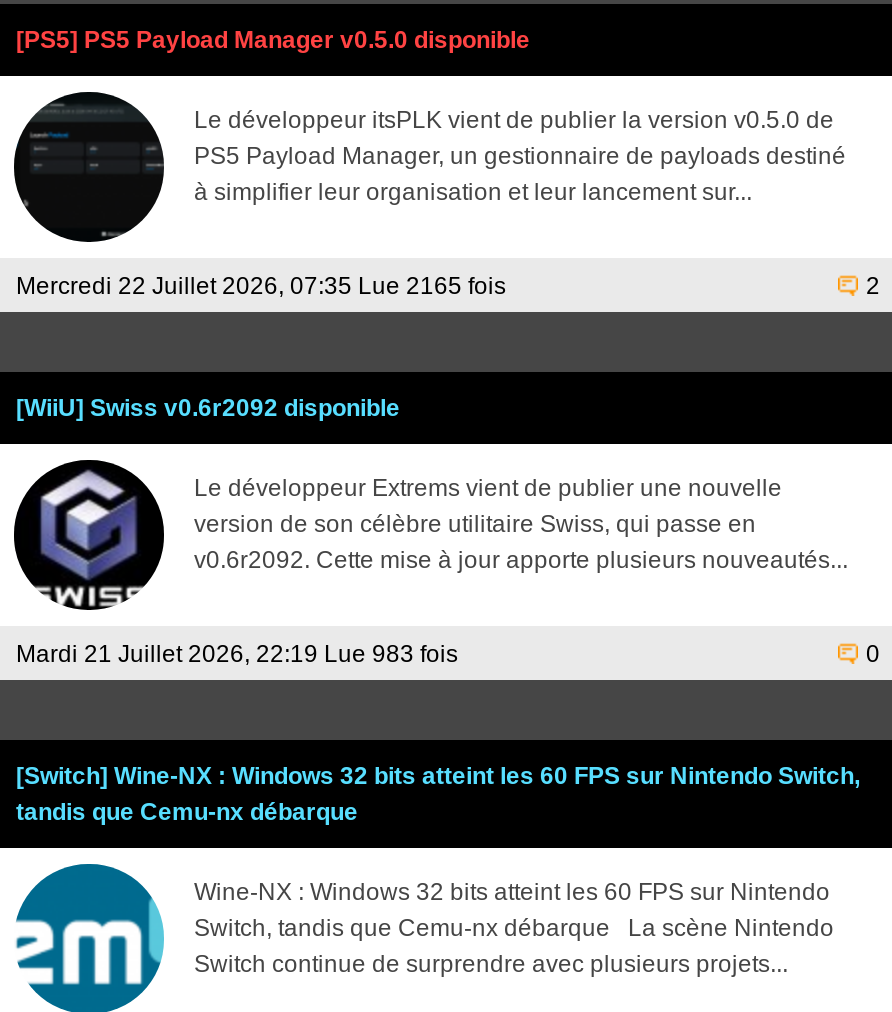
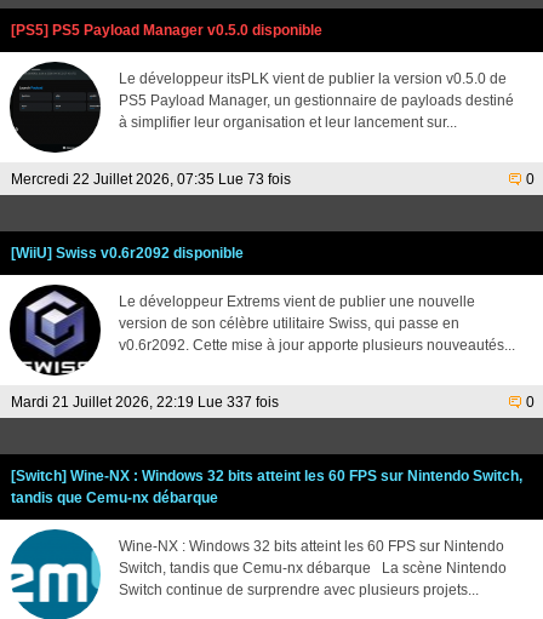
- Mercredi 22 Juillet 2026, 07:35 Lue 2165 fois
+ Mercredi 22 Juillet 2026, 07:35 Lue 73 fois

- 2
+ 0

- Mardi 21 Juillet 2026, 22:19 Lue 983 fois
+ Mardi 21 Juillet 2026, 22:19 Lue 337 fois
